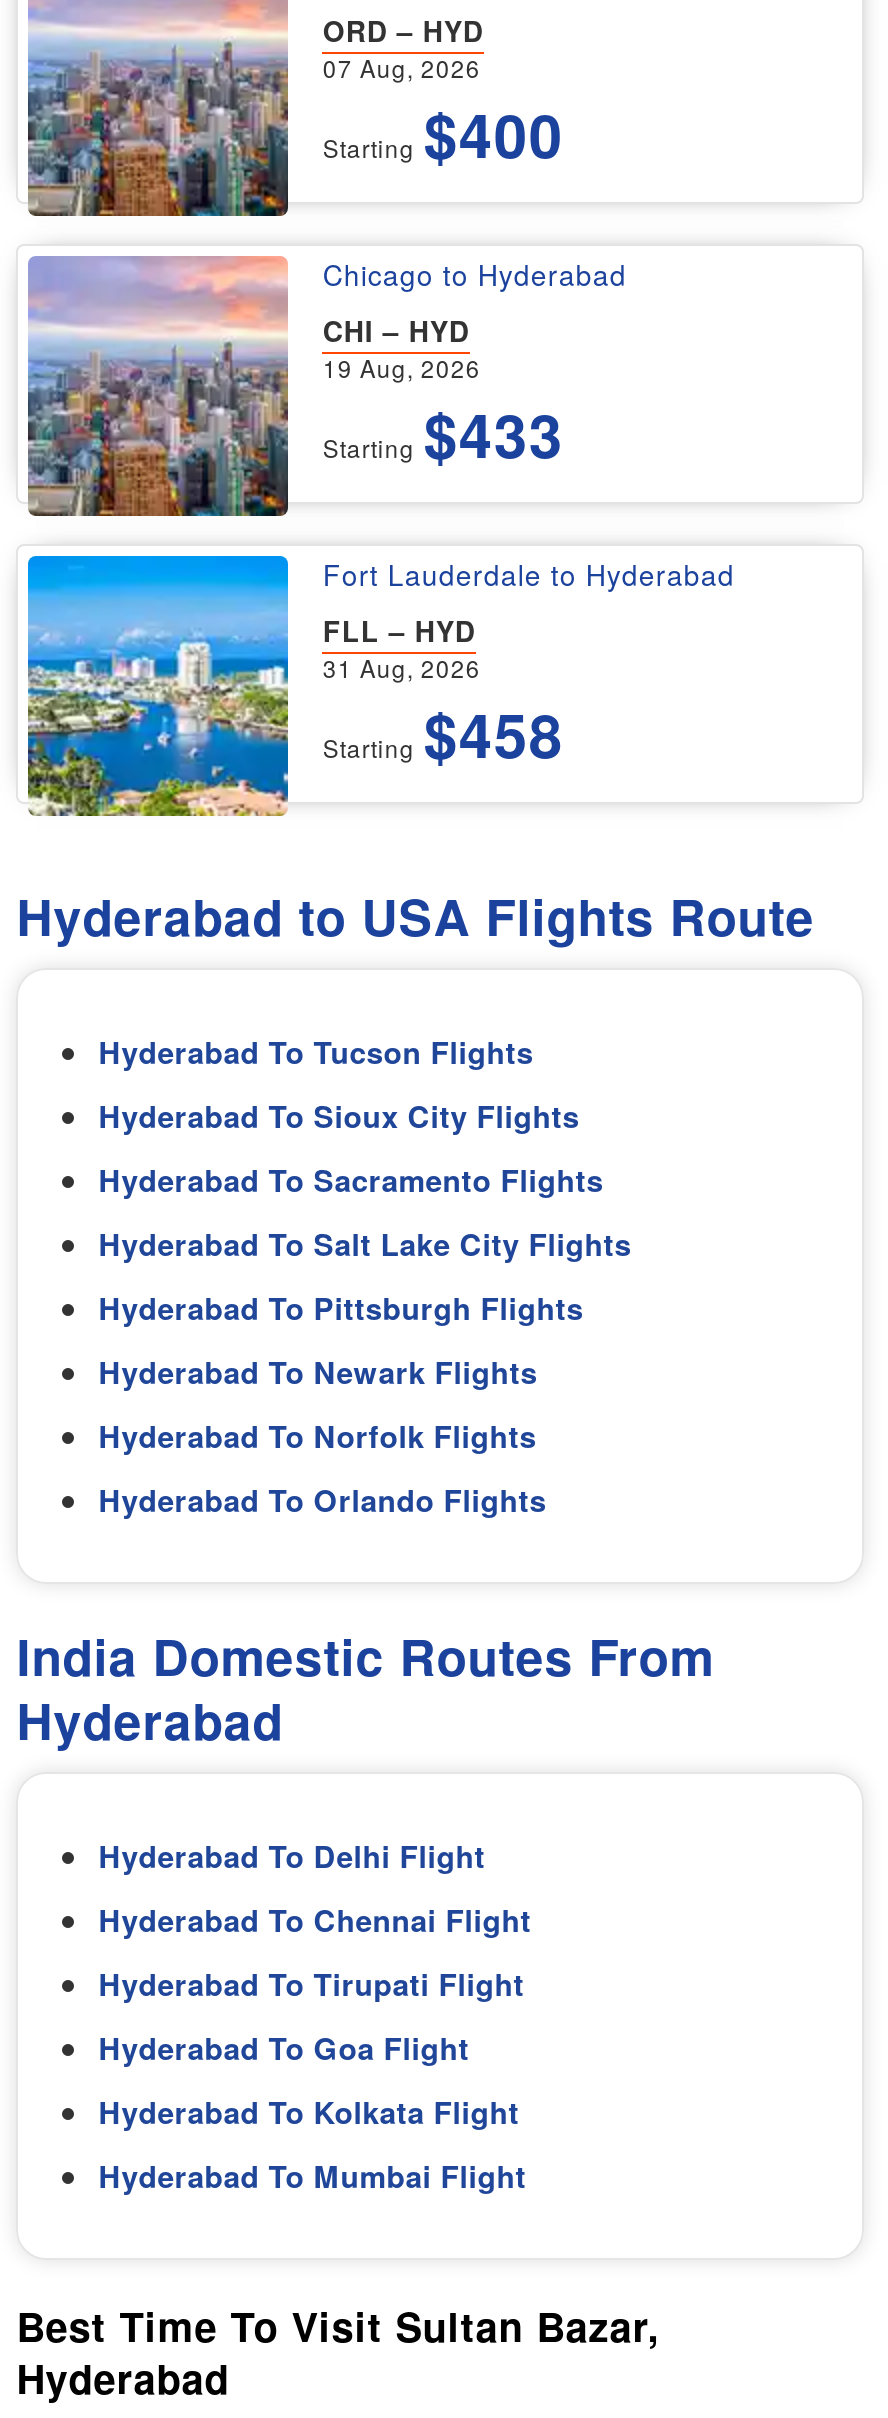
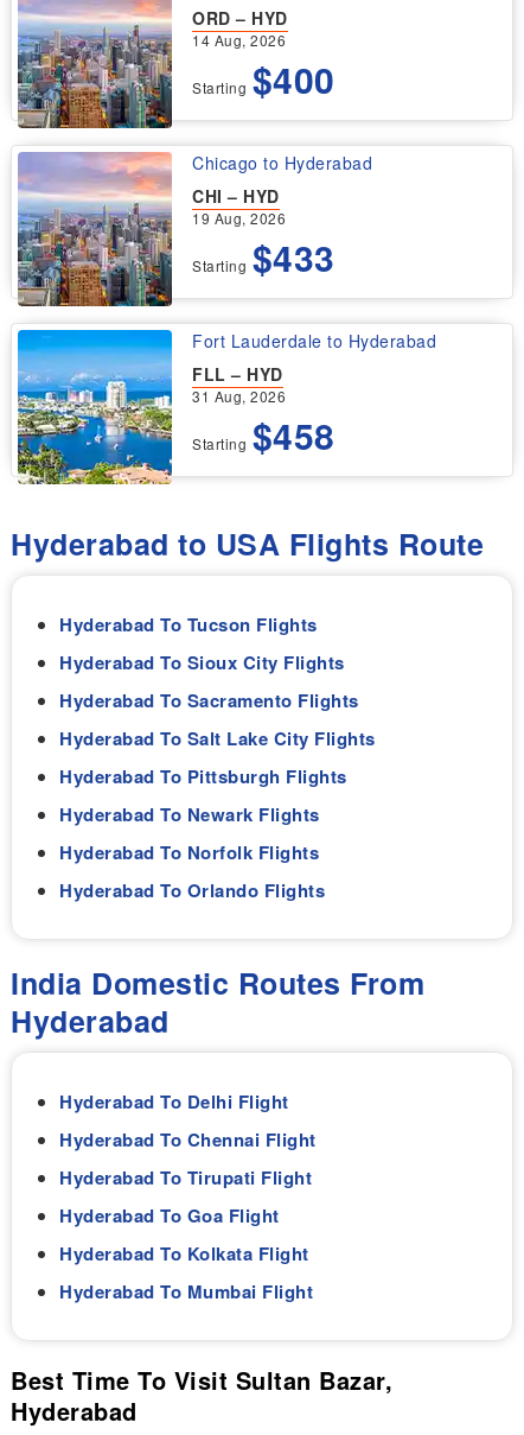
- 07 Aug, 2026
+ 14 Aug, 2026
